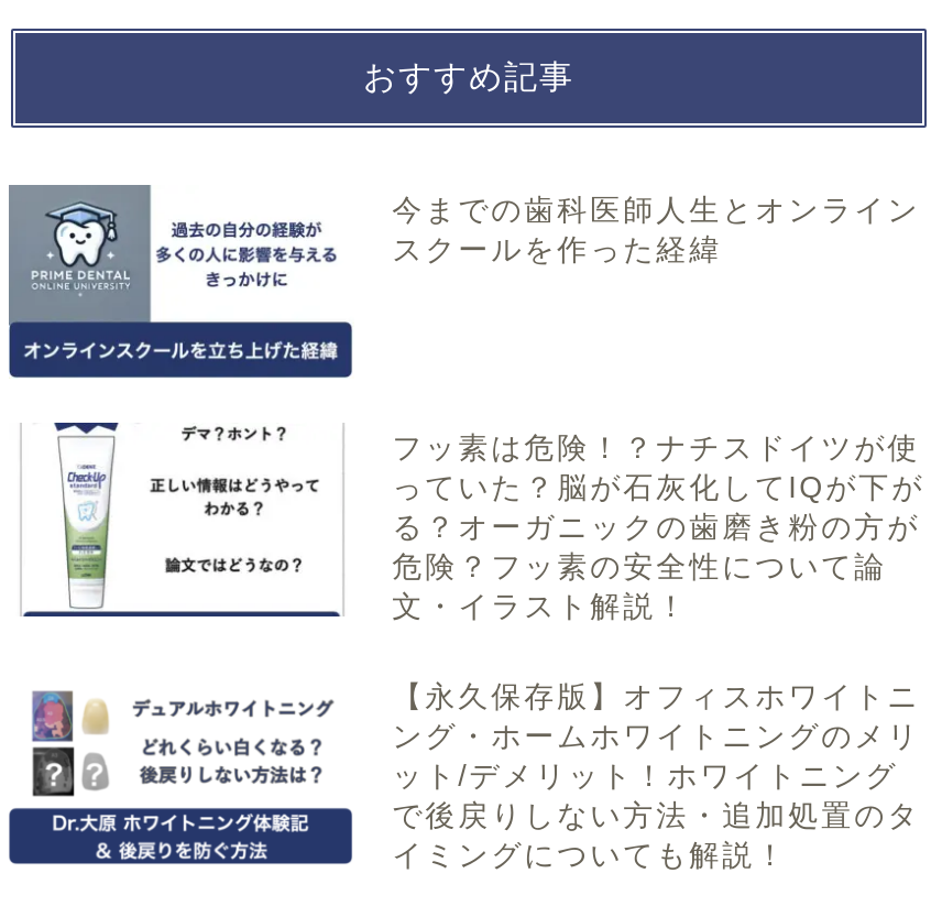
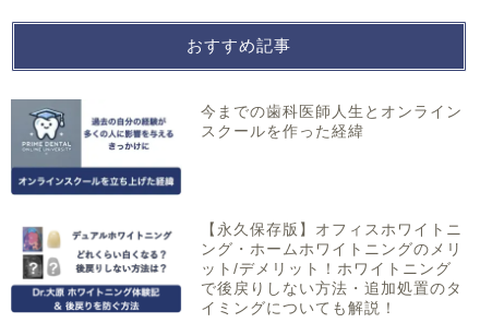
- [image]
- フッ素は危険！？ナチスドイツが使
- っていた？脳が石灰化してIQが下が
- る？オーガニックの歯磨き粉の方が
- 危険？フッ素の安全性について論
- 文・イラスト解説！
